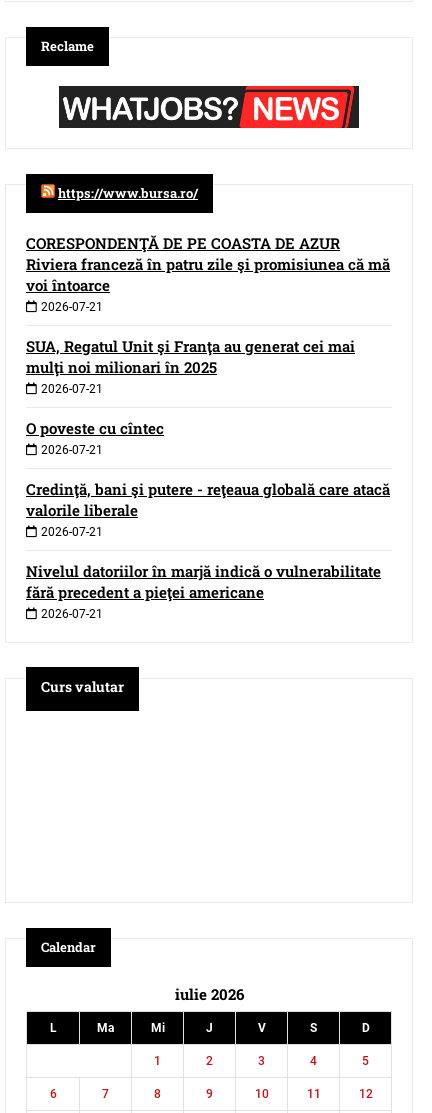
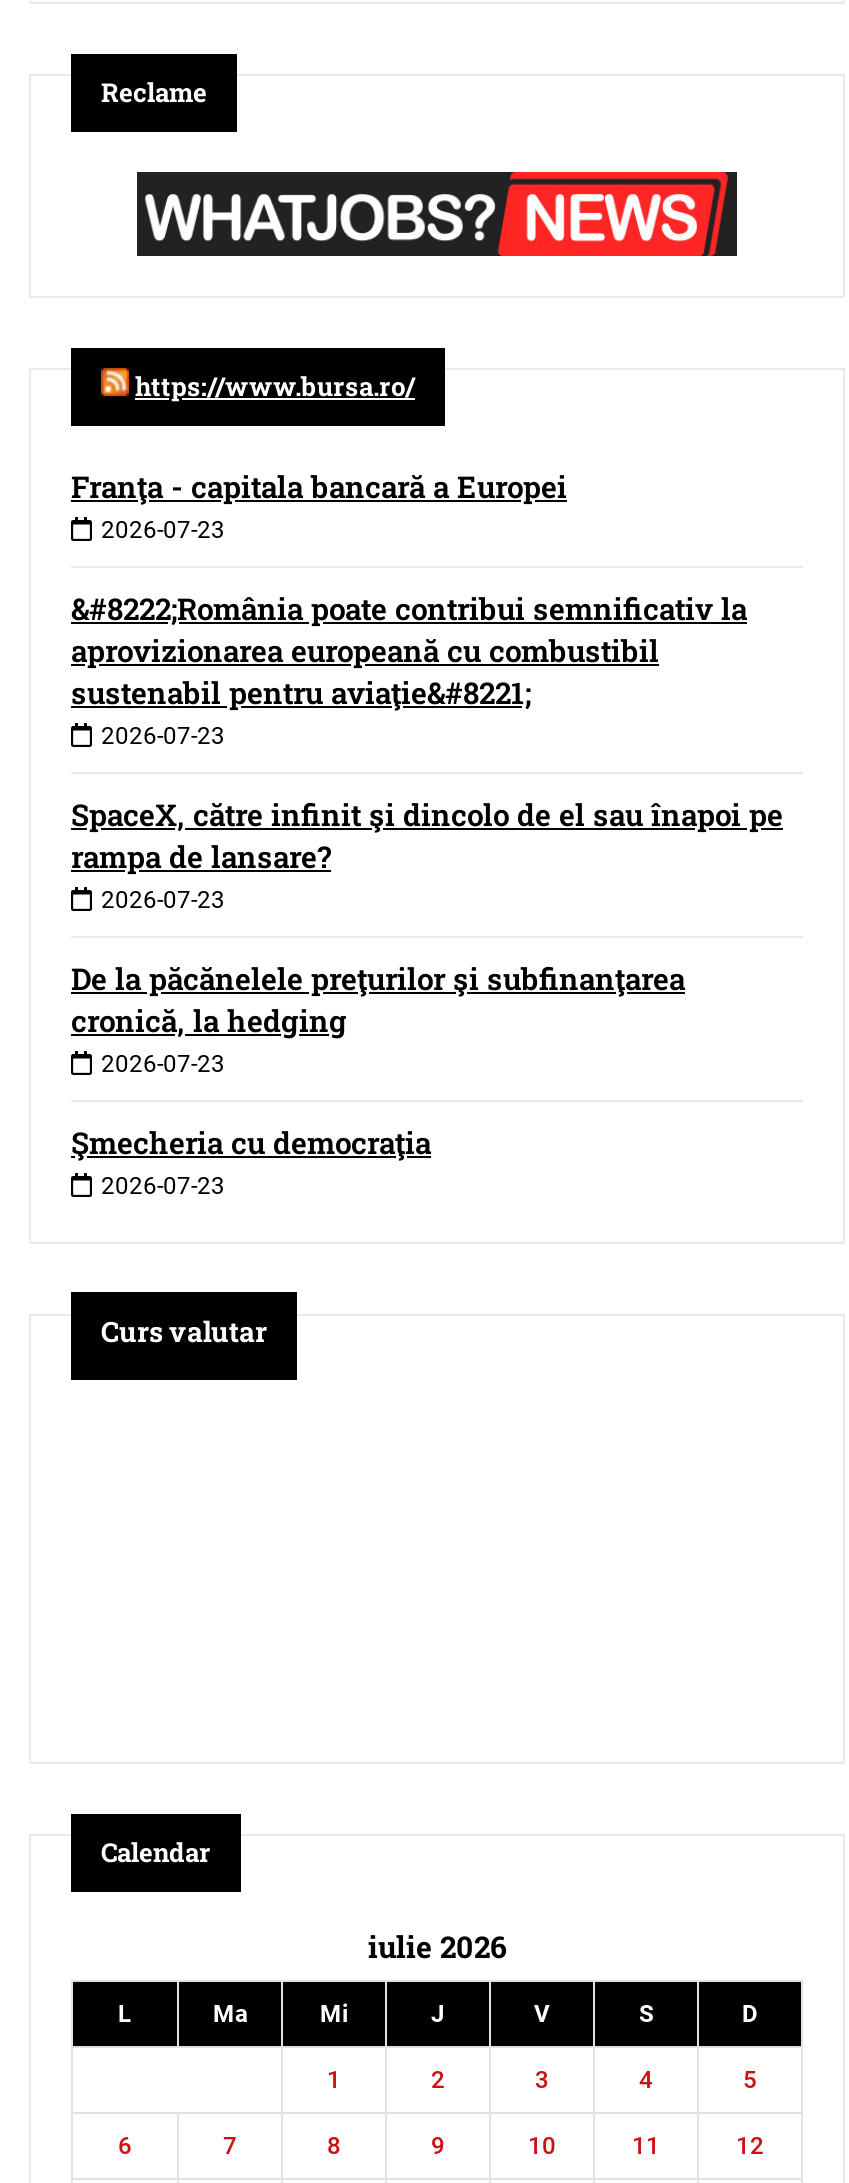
- CORESPONDENŢĂ DE PE COASTA DE AZUR
- Riviera franceză în patru zile şi promisiunea că mă
- voi întoarce
- 2026-07-21
+ Franţa - capitala bancară a Europei
+ 2026-07-23

- SUA, Regatul Unit şi Franţa au generat cei mai
- mulţi noi milionari în 2025
- 2026-07-21
+ &#8222;România poate contribui semnificativ la
+ aprovizionarea europeană cu combustibil
+ sustenabil pentru aviaţie&#8221;
+ 2026-07-23

- O poveste cu cîntec
- 2026-07-21
+ SpaceX, către infinit şi dincolo de el sau înapoi pe
+ rampa de lansare?
+ 2026-07-23

- Credinţă, bani şi putere - reţeaua globală care atacă
- valorile liberale
- 2026-07-21
+ De la păcănelele preţurilor şi subfinanţarea
+ cronică, la hedging
+ 2026-07-23

- Nivelul datoriilor în marjă indică o vulnerabilitate
- fără precedent a pieţei americane
- 2026-07-21
+ Şmecheria cu democraţia
+ 2026-07-23
